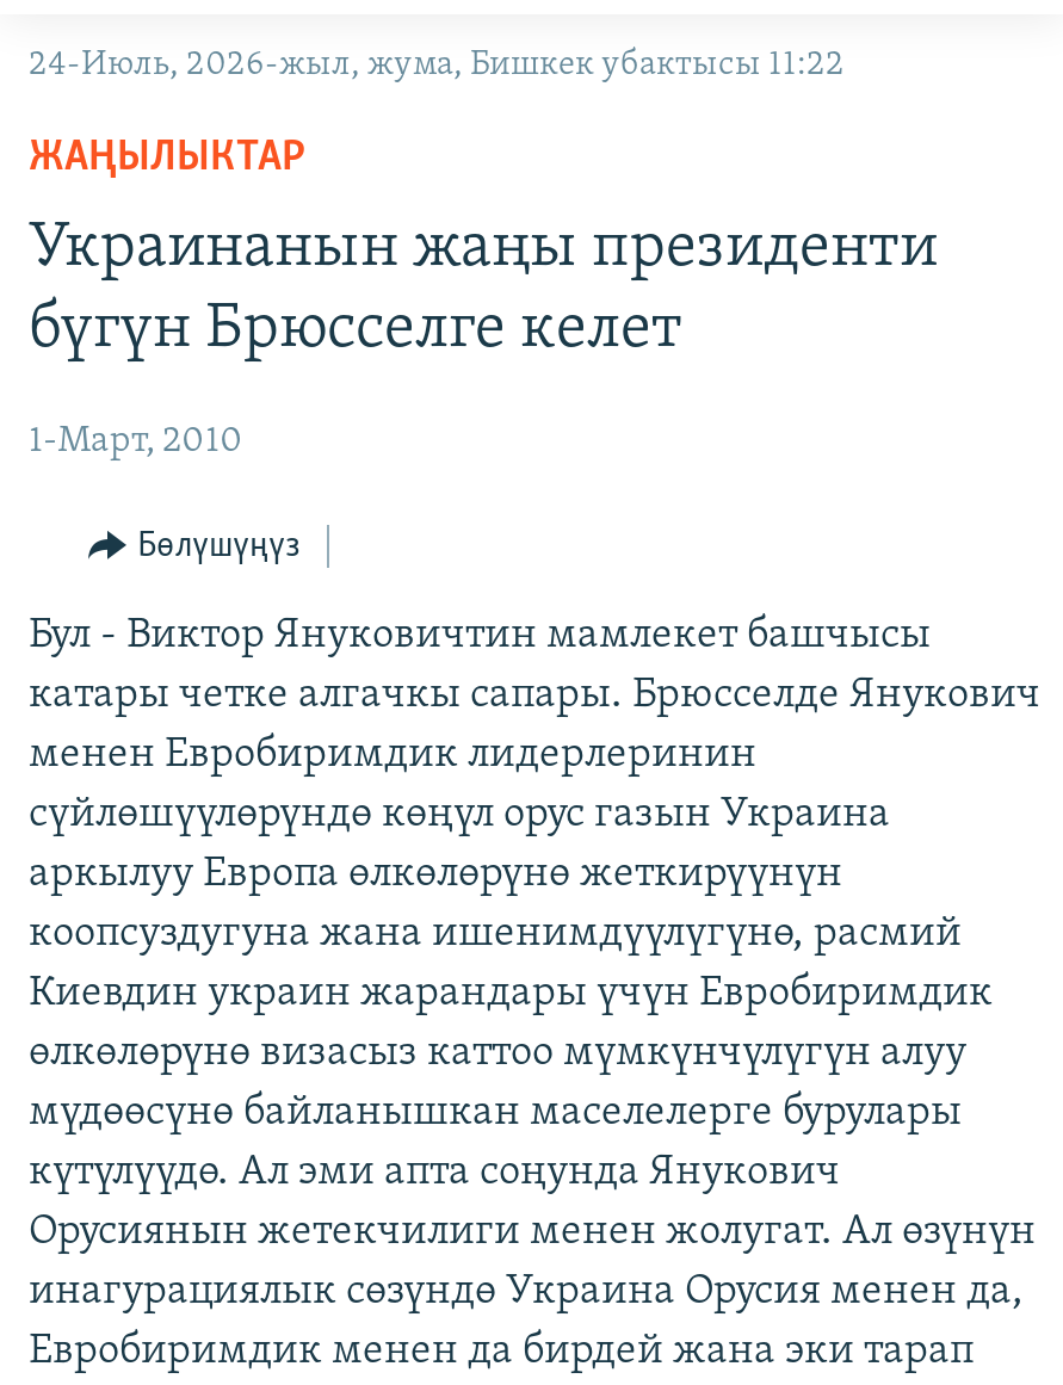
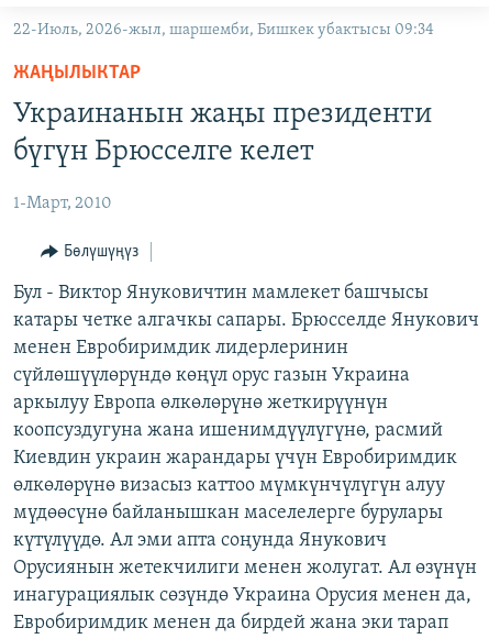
- 24-Июль, 2026-жыл, жума, Бишкек убактысы 11:22
+ 22-Июль, 2026-жыл, шаршемби, Бишкек убактысы 09:34
